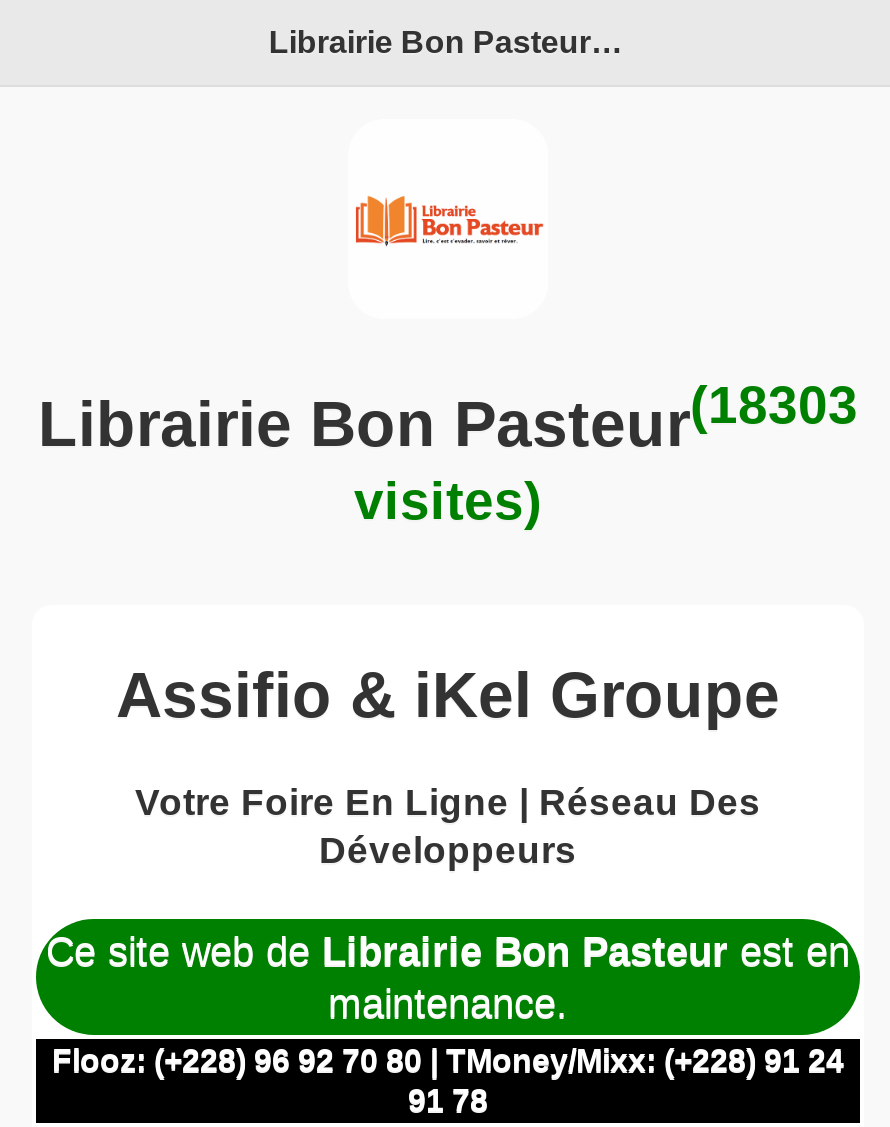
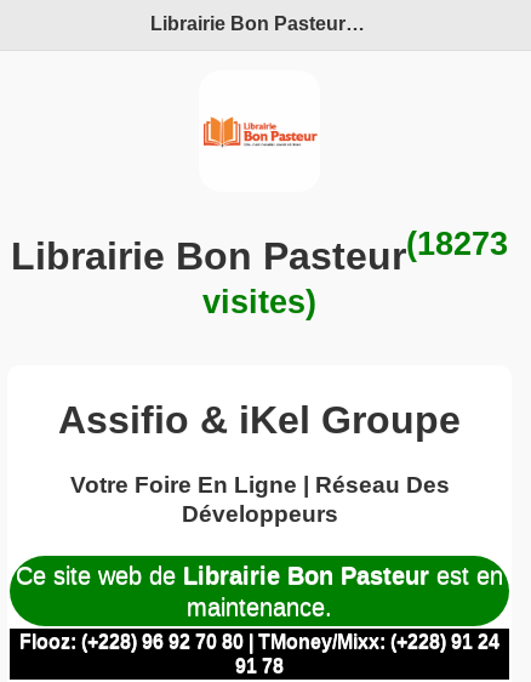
- Librairie Bon Pasteur(18303
+ Librairie Bon Pasteur(18273
